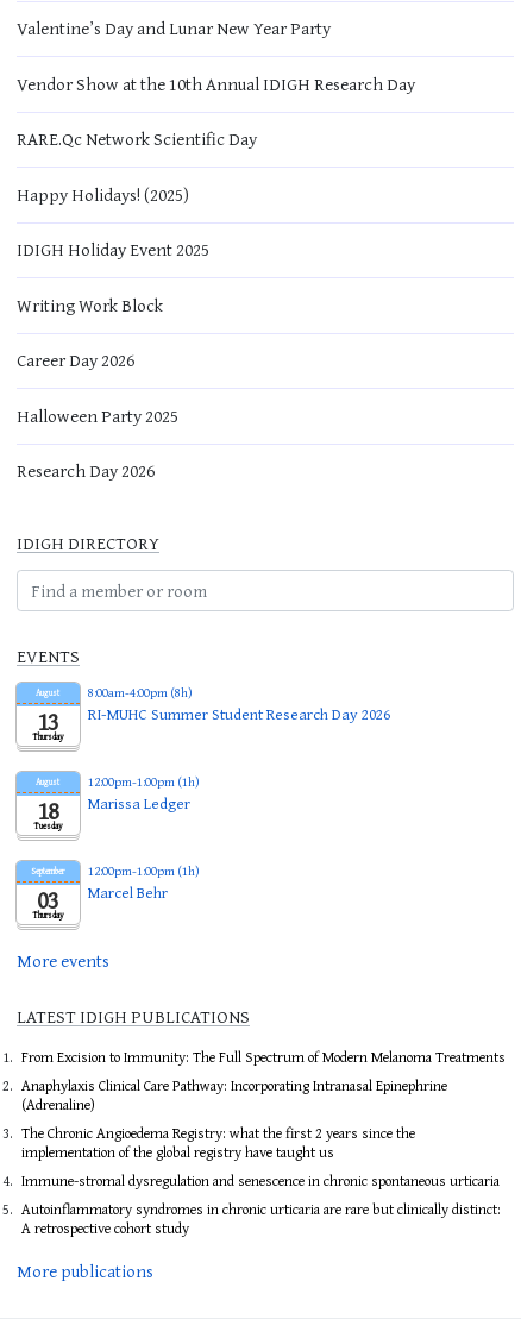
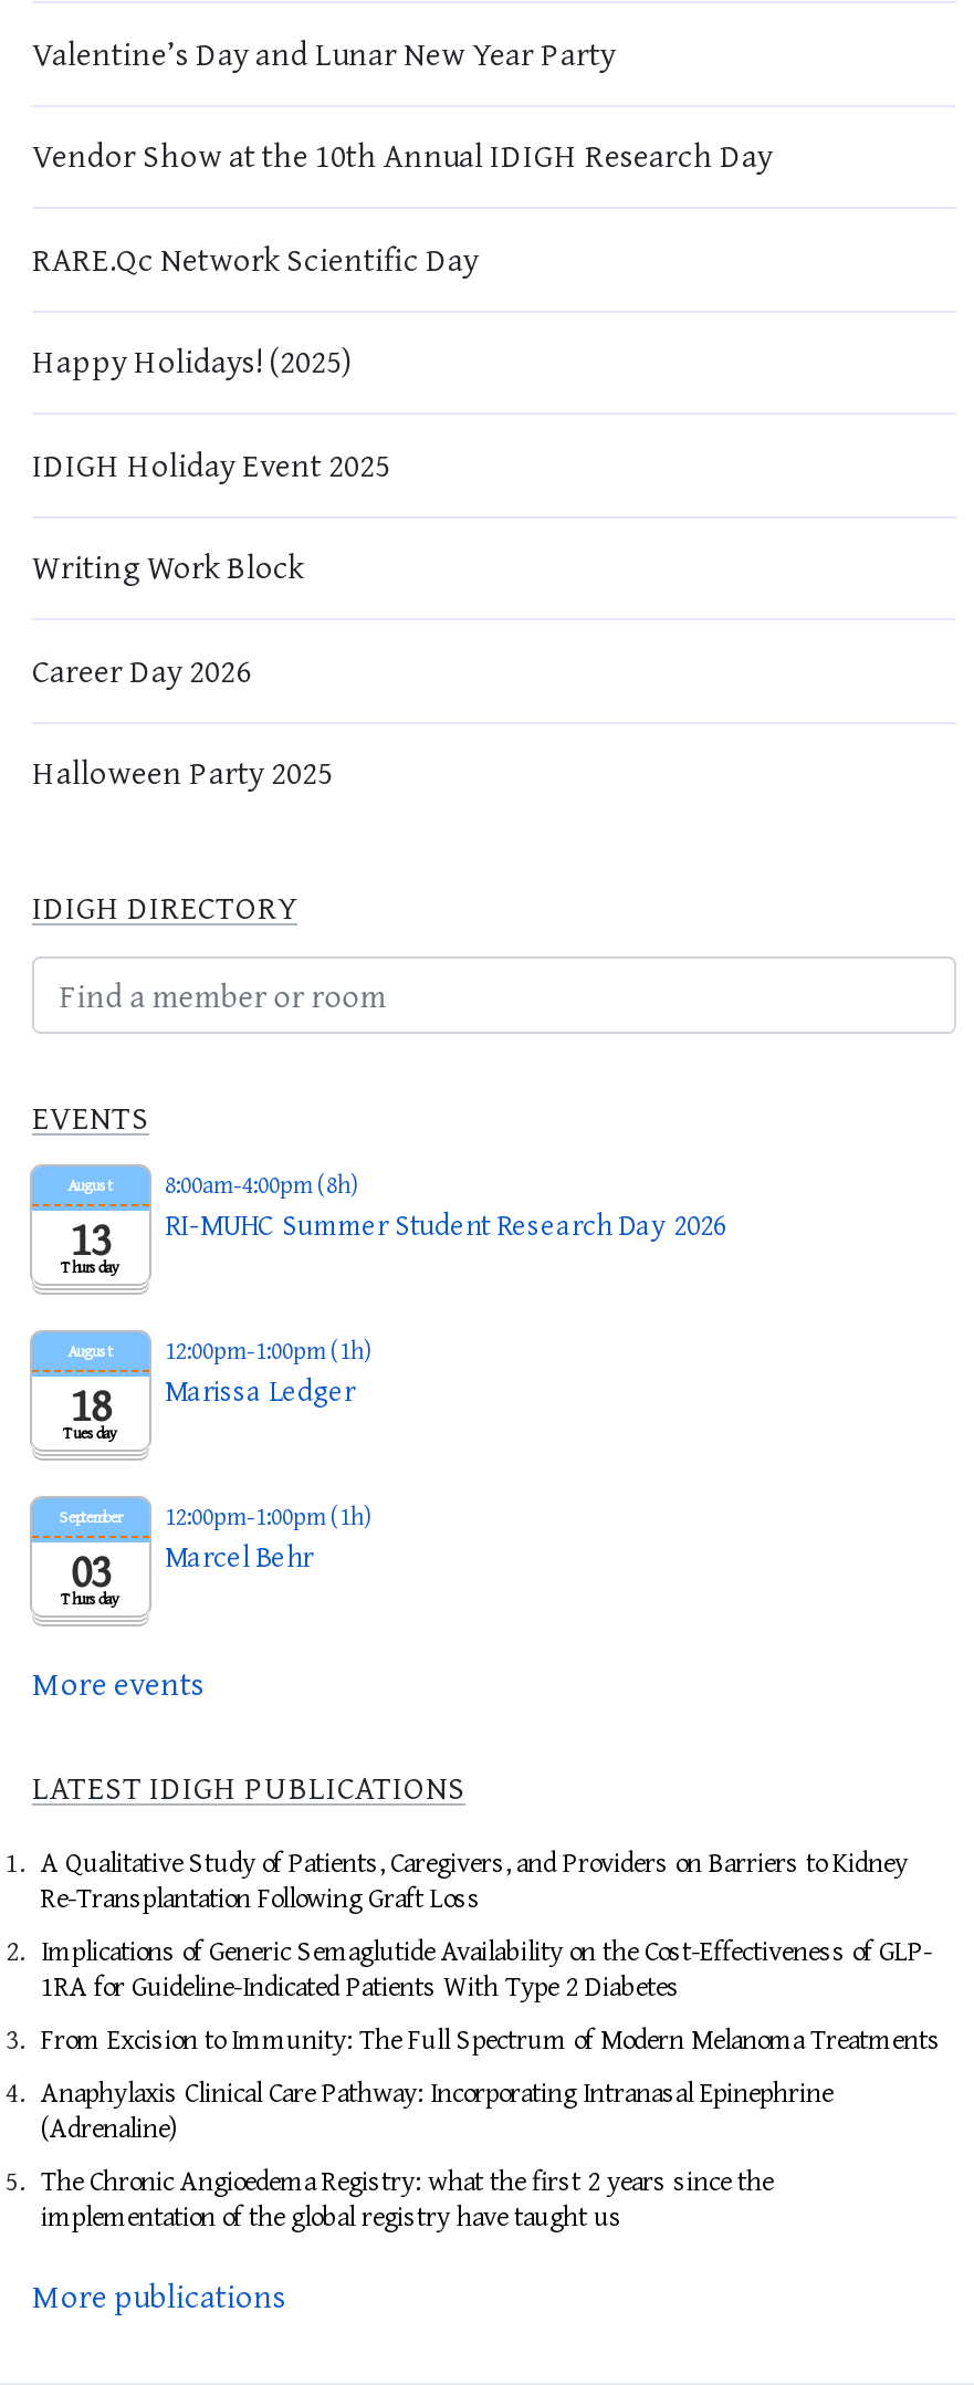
- Research Day 2026

moved up: IDIGH DIRECTORY | EVENTS | August | ... | More events | LATEST IDIGH PUBLICATIONS

+ A Qualitative Study of Patients, Caregivers, and Providers on Barriers to Kidney
+ Re-Transplantation Following Graft Loss
+ Implications of Generic Semaglutide Availability on the Cost-Effectiveness of GLP-
+ 1RA for Guideline-Indicated Patients With Type 2 Diabetes

moved down: From Excision to Immunity: The Full Spectrum of Modern Melanoma Treatments | Anaphylaxis Clinical Care Pathway: Incorporating Intranasal Epinephrine | (Adrenaline) | The Chronic Angioedema Registry: what the first 2 years since the | implementation of the global registry have taught us

- Immune-stromal dysregulation and senescence in chronic spontaneous urticaria
- Autoinflammatory syndromes in chronic urticaria are rare but clinically distinct:
- A retrospective cohort study
